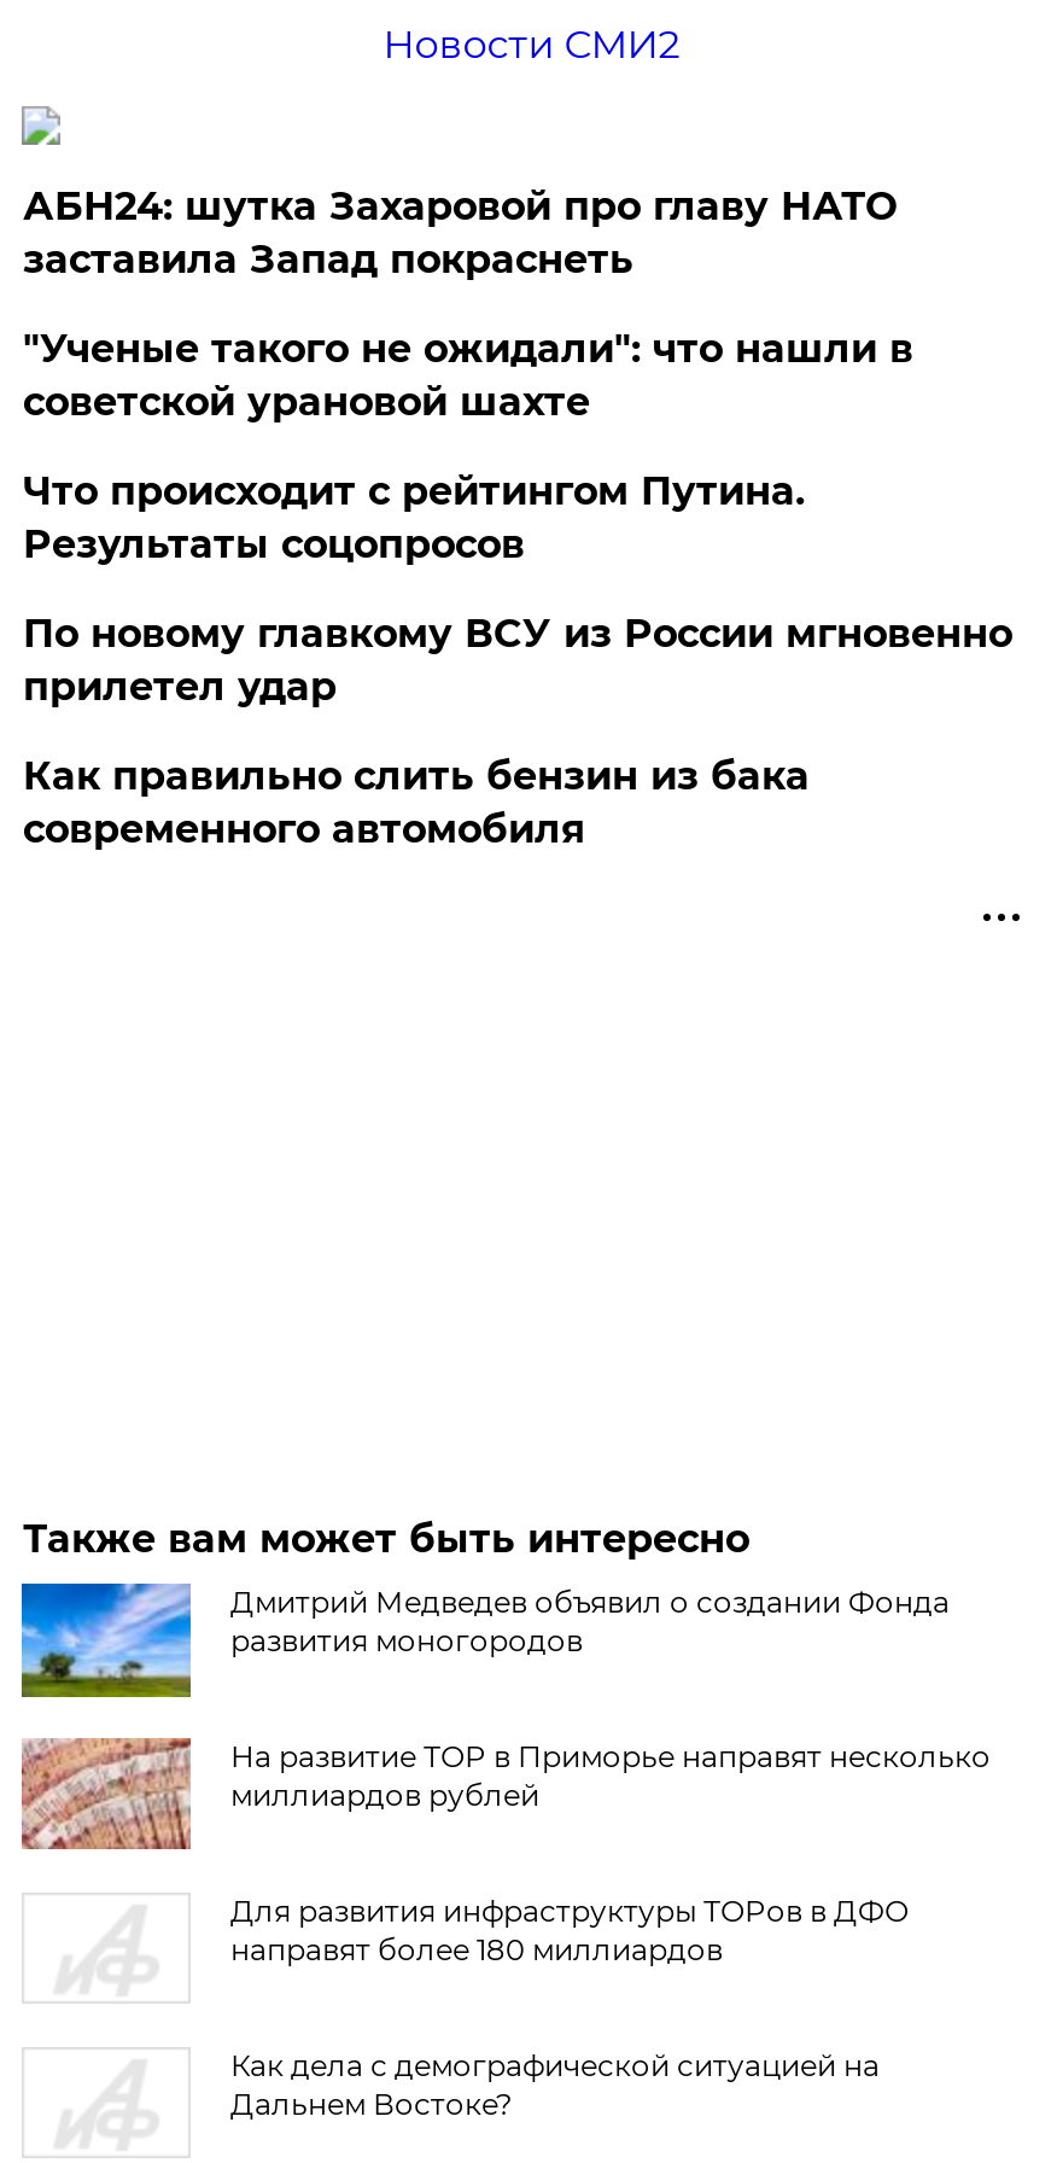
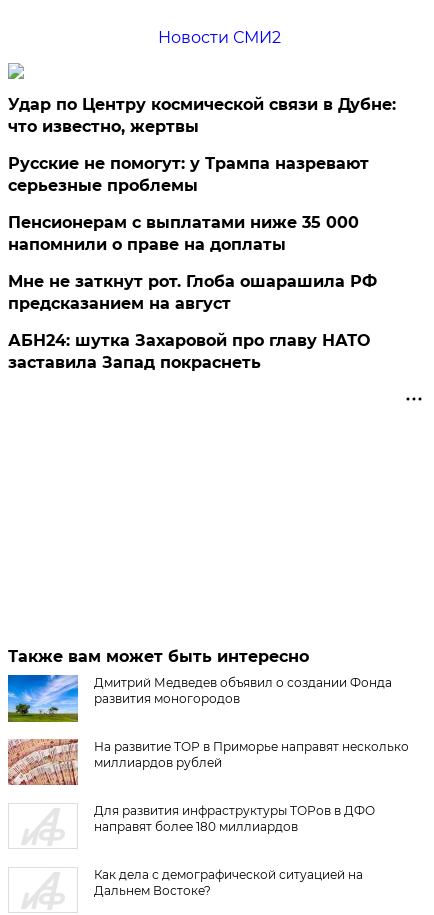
+ Удар по Центру космической связи в Дубне:
+ что известно, жертвы
+ Русские не помогут: у Трампа назревают
+ серьезные проблемы
+ Пенсионерам с выплатами ниже 35 000
+ напомнили о праве на доплаты
+ Мне не заткнут рот. Глоба ошарашила РФ
+ предсказанием на август

moved down: АБН24: шутка Захаровой про главу НАТО | заставила Запад покраснеть

- "Ученые такого не ожидали": что нашли в
- советской урановой шахте
- Что происходит с рейтингом Путина.
- Результаты соцопросов
- По новому главкому ВСУ из России мгновенно
- прилетел удар
- Как правильно слить бензин из бака
- современного автомобиля
